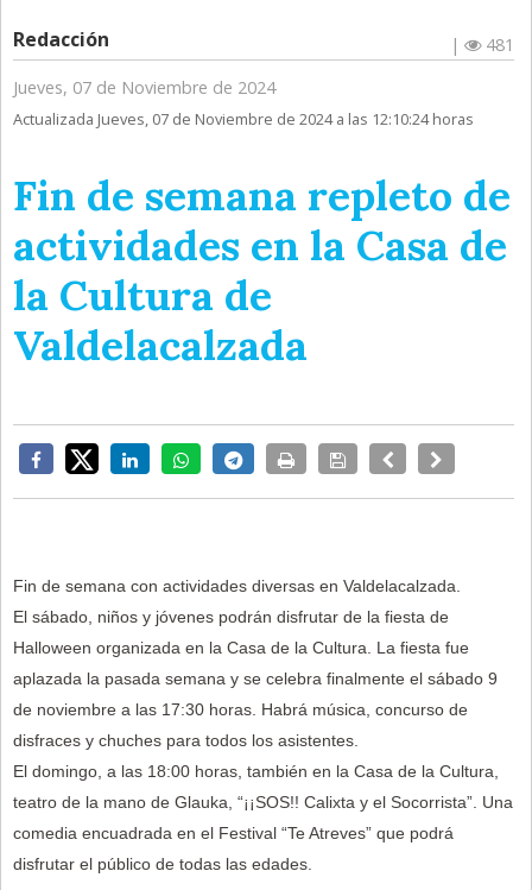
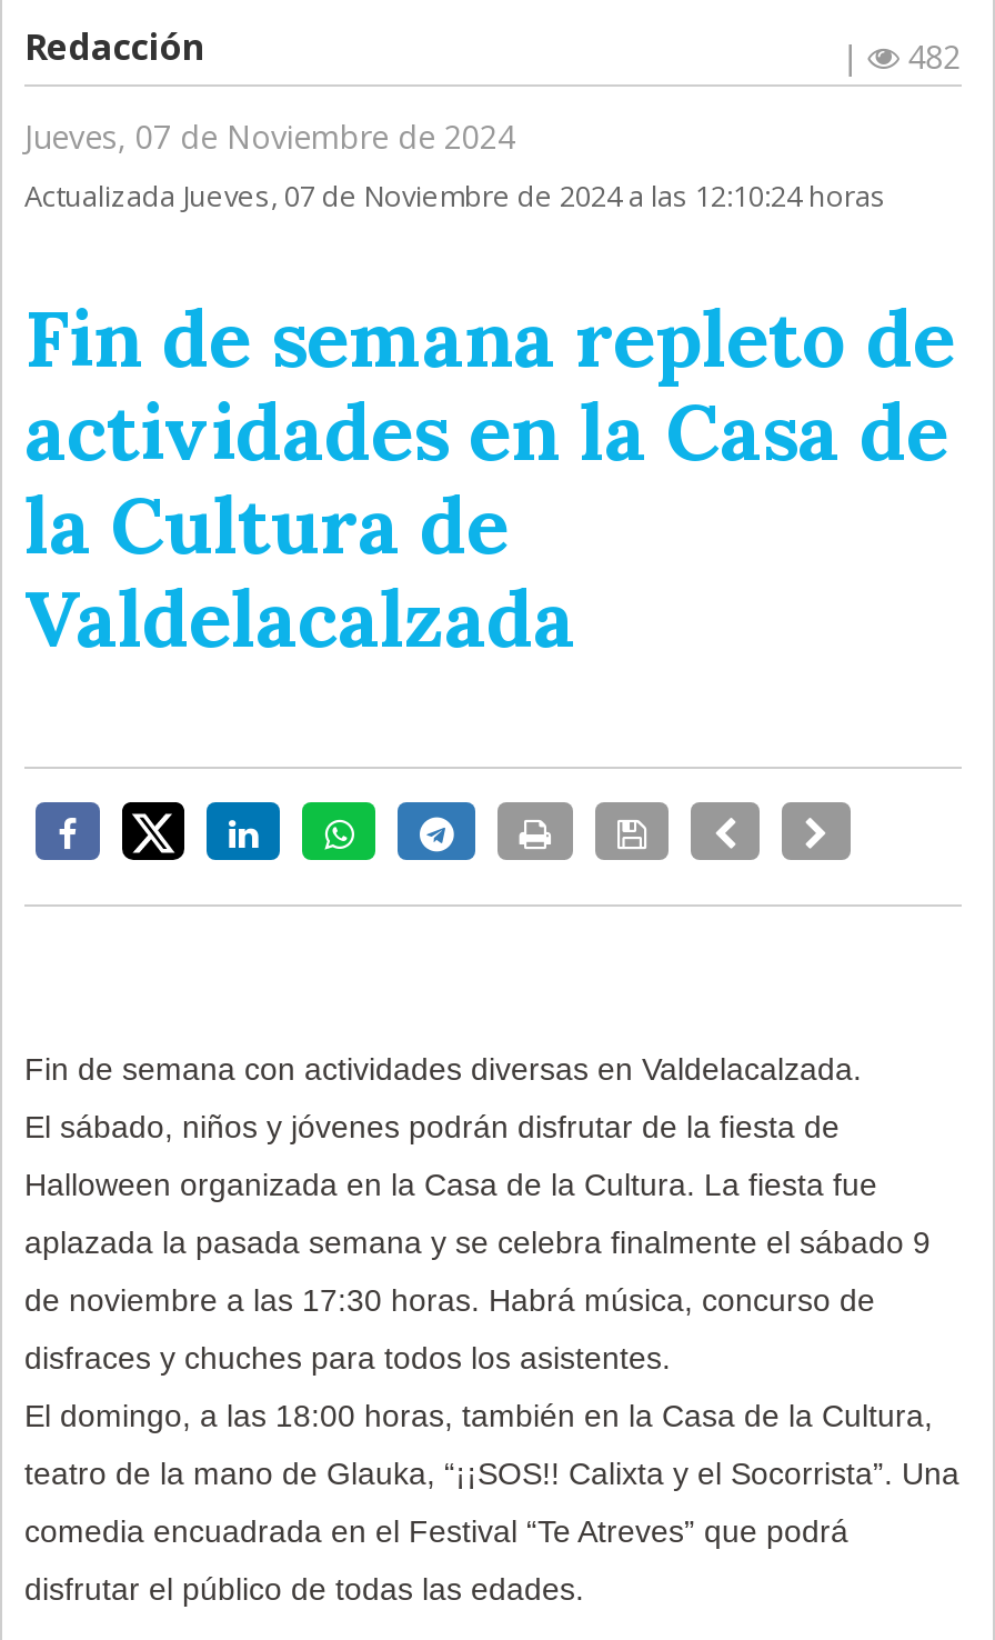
- 481
+ 482
